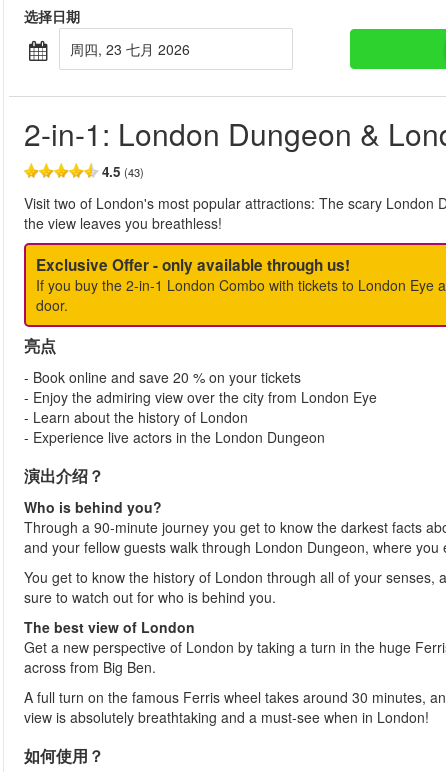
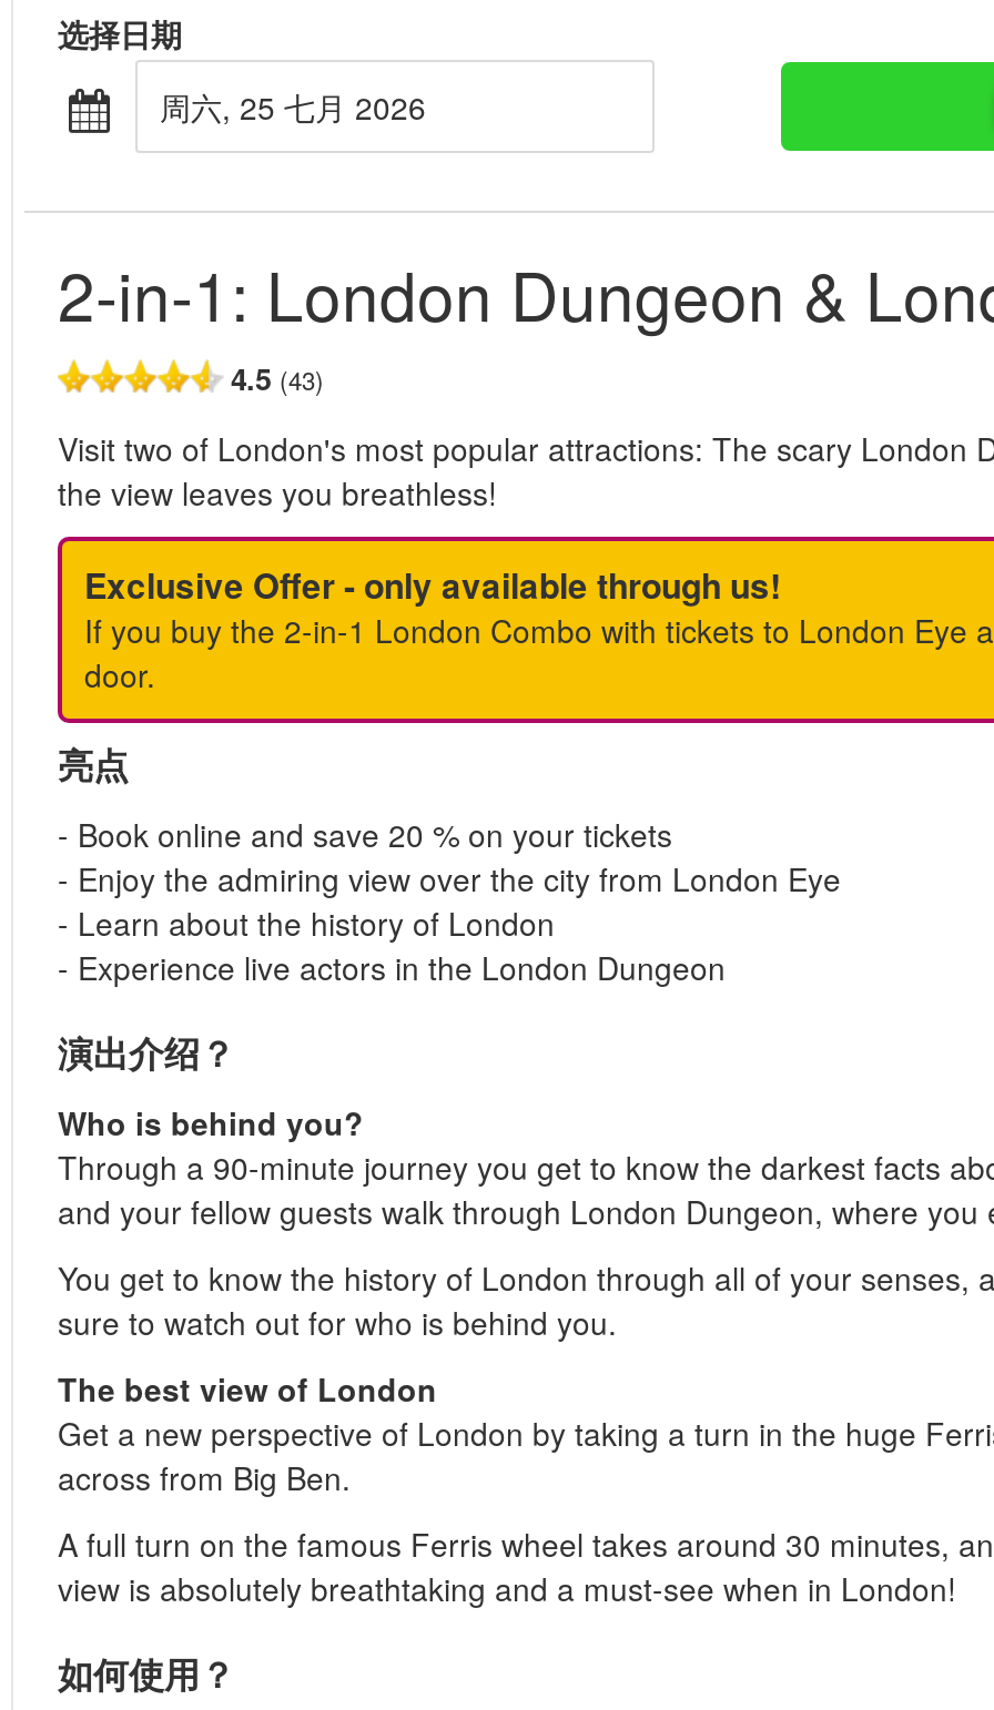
- 周四, 23 七月 2026
+ 周六, 25 七月 2026
